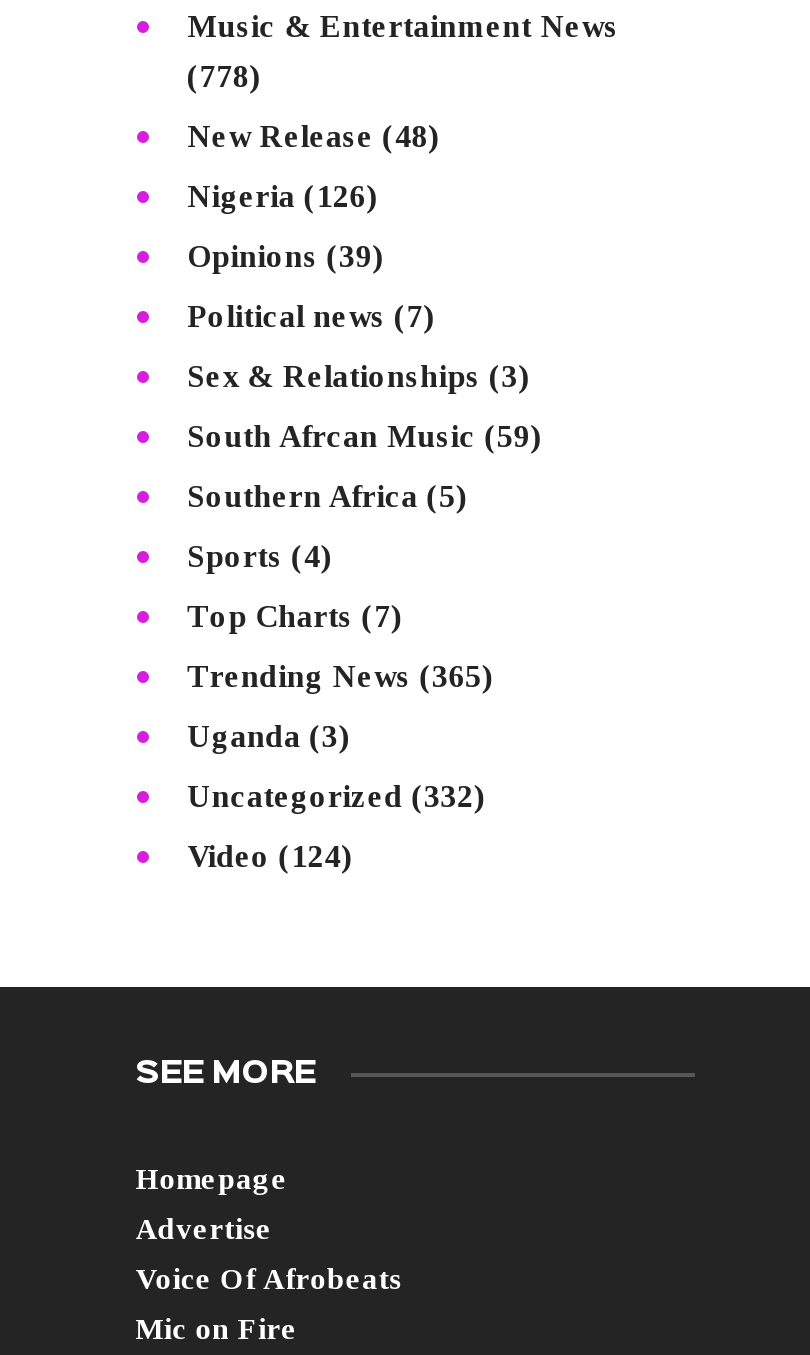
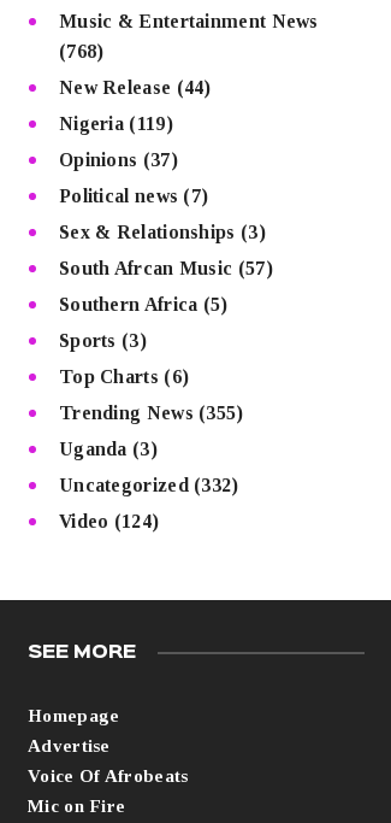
- (778)
+ (768)

- New Release (48)
+ New Release (44)

- Nigeria (126)
+ Nigeria (119)

- Opinions (39)
+ Opinions (37)

- South Afrcan Music (59)
+ South Afrcan Music (57)

- Sports (4)
+ Sports (3)

- Top Charts (7)
+ Top Charts (6)

- Trending News (365)
+ Trending News (355)
